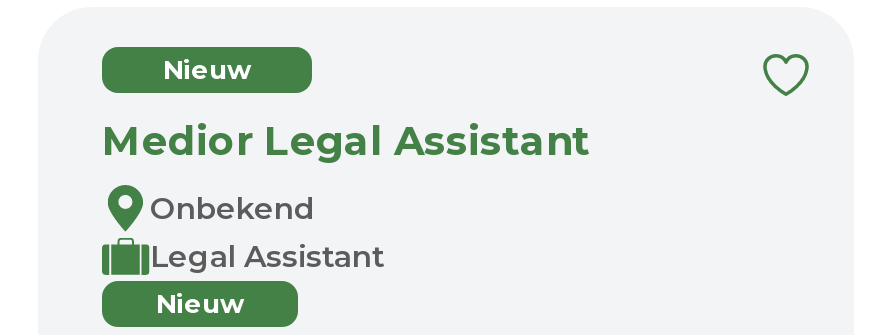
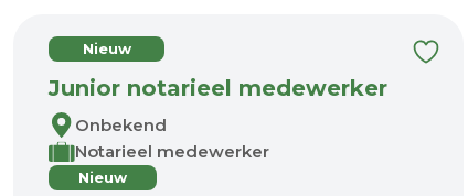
- Medior Legal Assistant
+ Junior notarieel medewerker

- Legal Assistant
+ Notarieel medewerker
